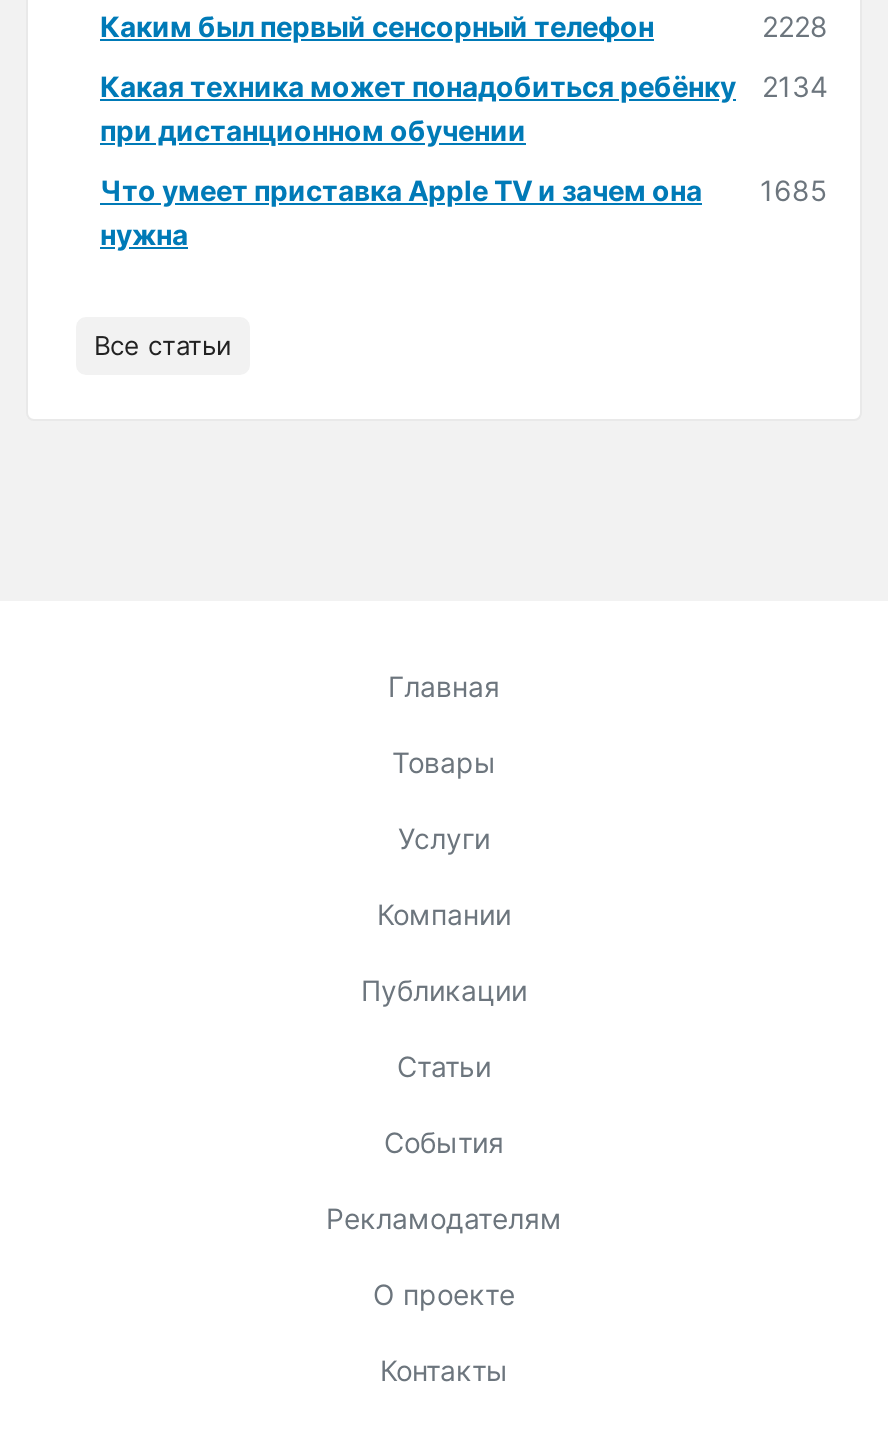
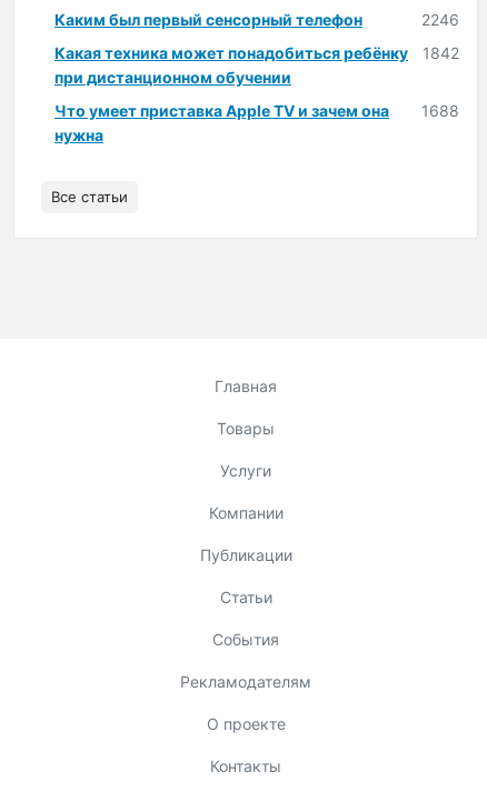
- 2228
+ 2246

- Какая техника может понадобиться ребёнку 2134
+ Какая техника может понадобиться ребёнку 1842

- Что умеет приставка Apple TV и зачем она 1685
+ Что умеет приставка Apple TV и зачем она 1688
